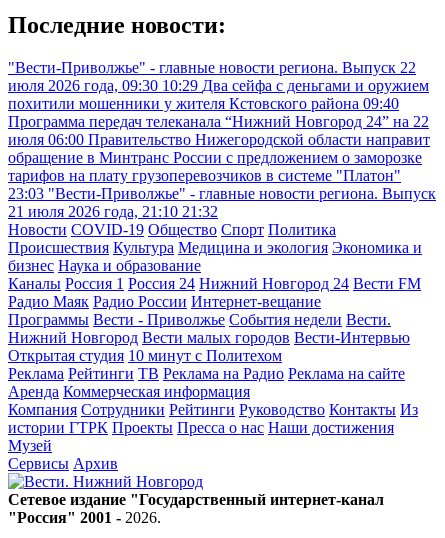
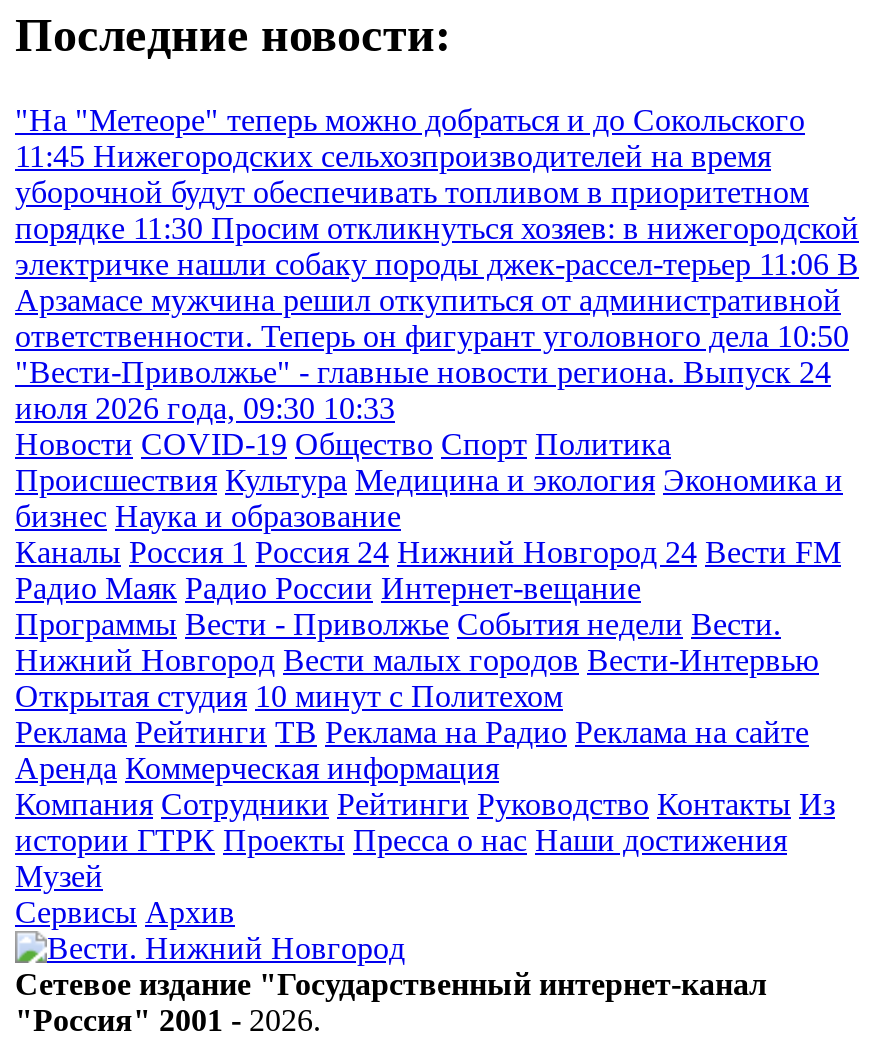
- "Вести-Приволжье" - главные новости региона. Выпуск 22
- июля 2026 года, 09:30 10:29 Два сейфа с деньгами и оружием
- похитили мошенники у жителя Кстовского района 09:40
- Программа передач телеканала “Нижний Новгород 24” на 22
- июля06:00 Правительство Нижегородской области направит
- обращение в Минтранс России с предложением о заморозке
- тарифов на плату грузоперевозчиков в системе "Платон"
- 23:03 "Вести-Приволжье" - главные новости региона. Выпуск
- 21 июля 2026 года, 21:10 21:32
+ "На "Метеоре" теперь можно добраться и до Сокольского
+ 11:45 Нижегородских сельхозпроизводителей на время
+ уборочной будут обеспечивать топливом в приоритетном
+ порядке 11:30 Просим откликнуться хозяев: в нижегородской
+ электричке нашли собаку породы джек-рассел-терьер11:06 В
+ Арзамасе мужчина решил откупиться от административной
+ ответственности. Теперь он фигурант уголовного дела 10:50
+ "Вести-Приволжье" - главные новости региона. Выпуск 24
+ июля 2026 года, 09:30 10:33
